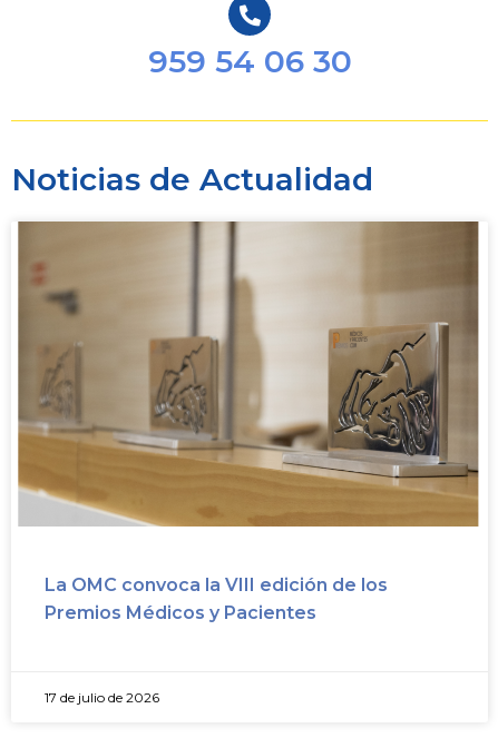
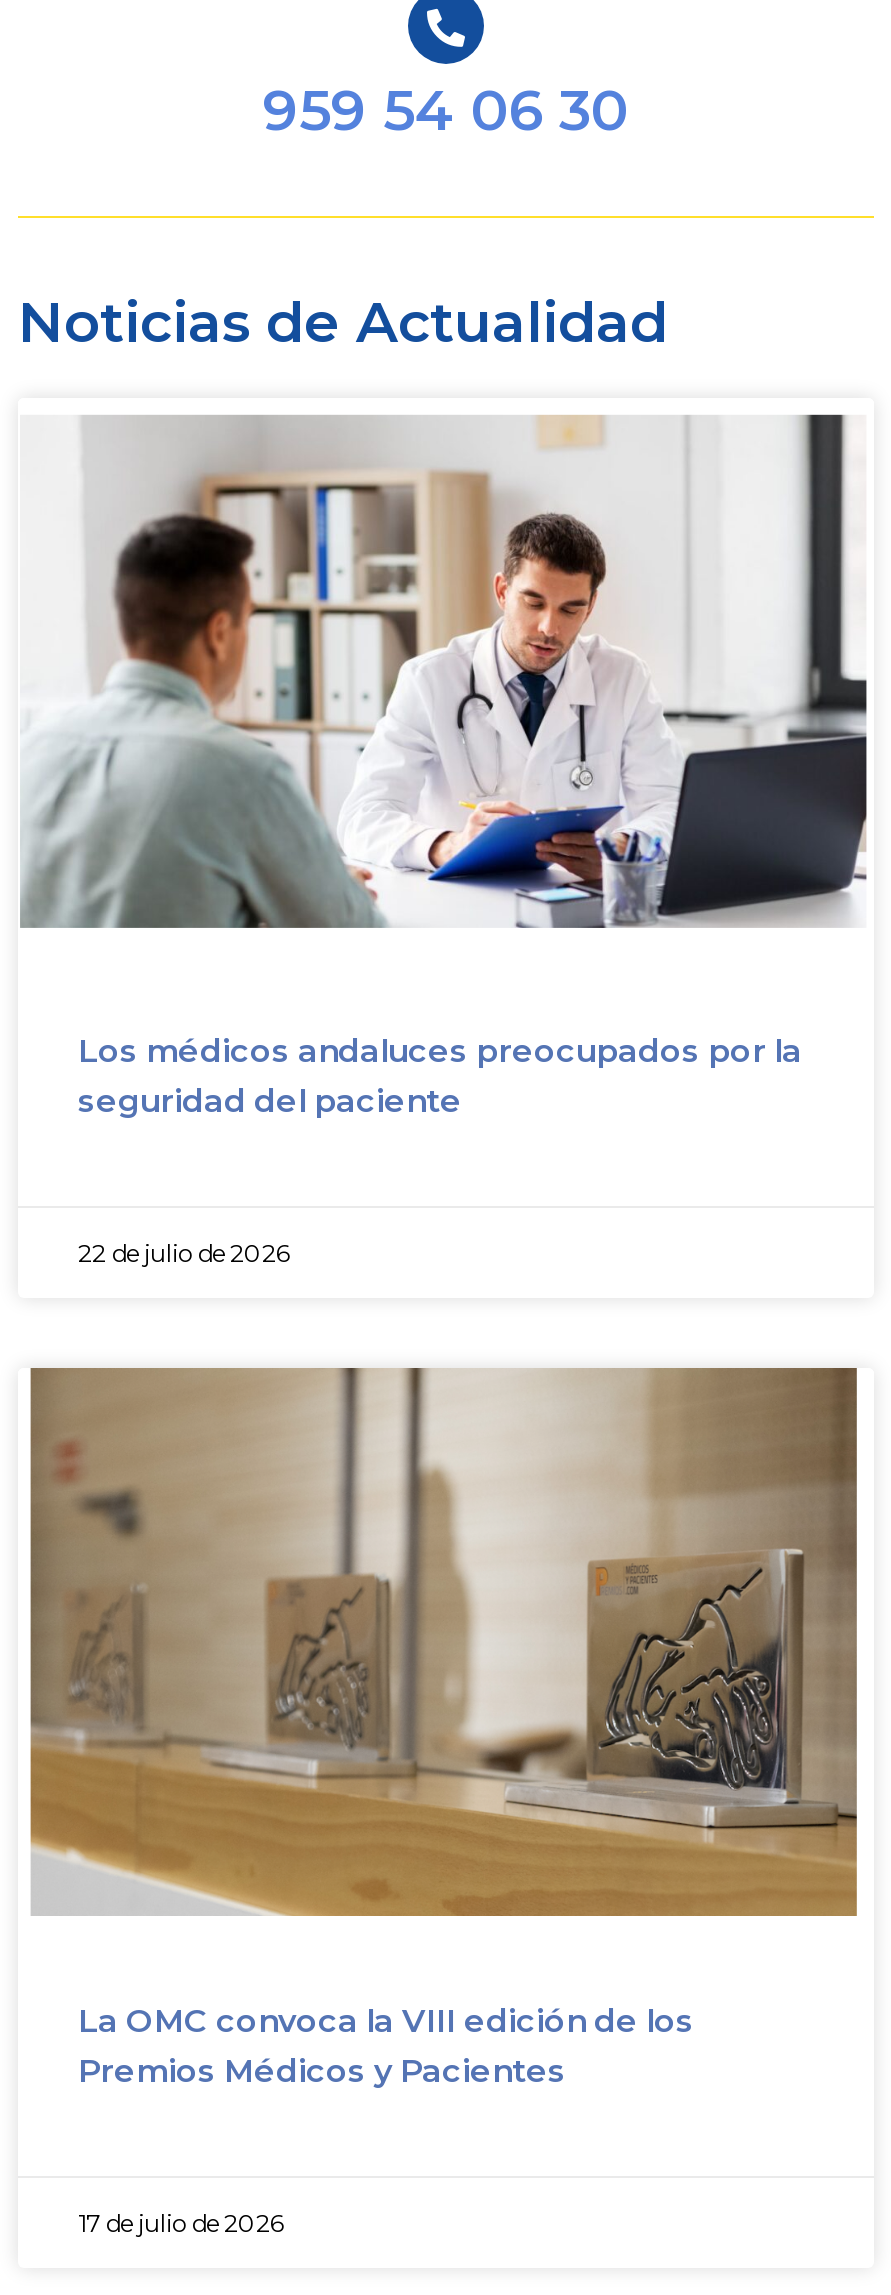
+ [image]

+ Los médicos andaluces preocupados por la
+ seguridad del paciente

+ 22 de julio de 2026
